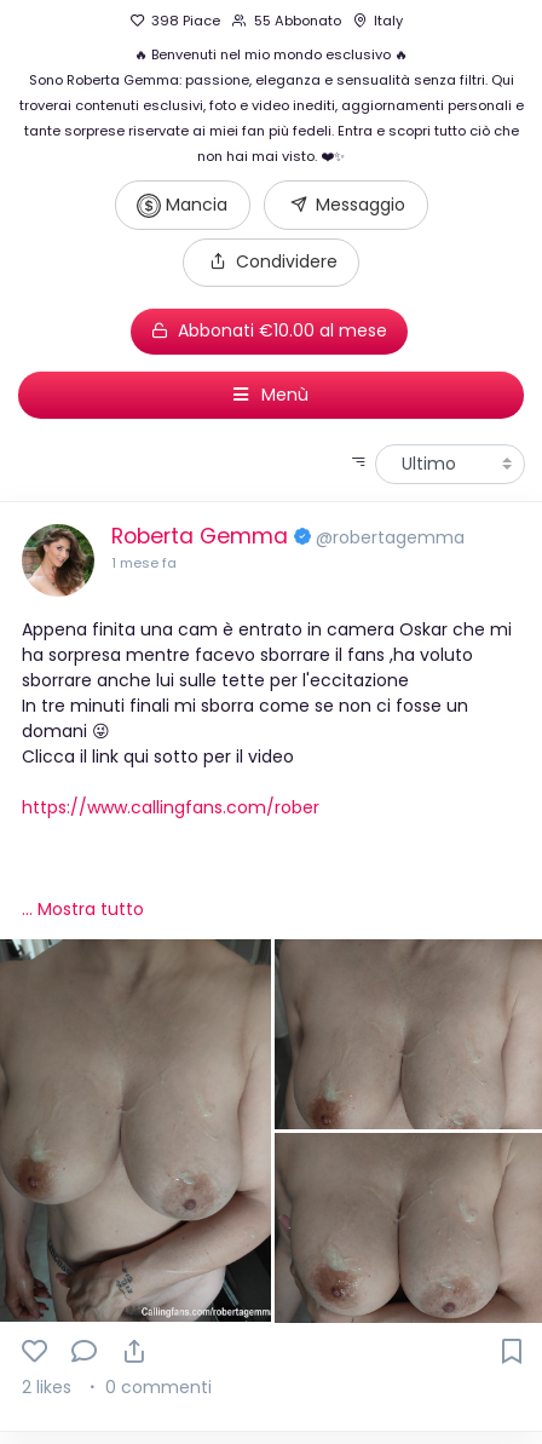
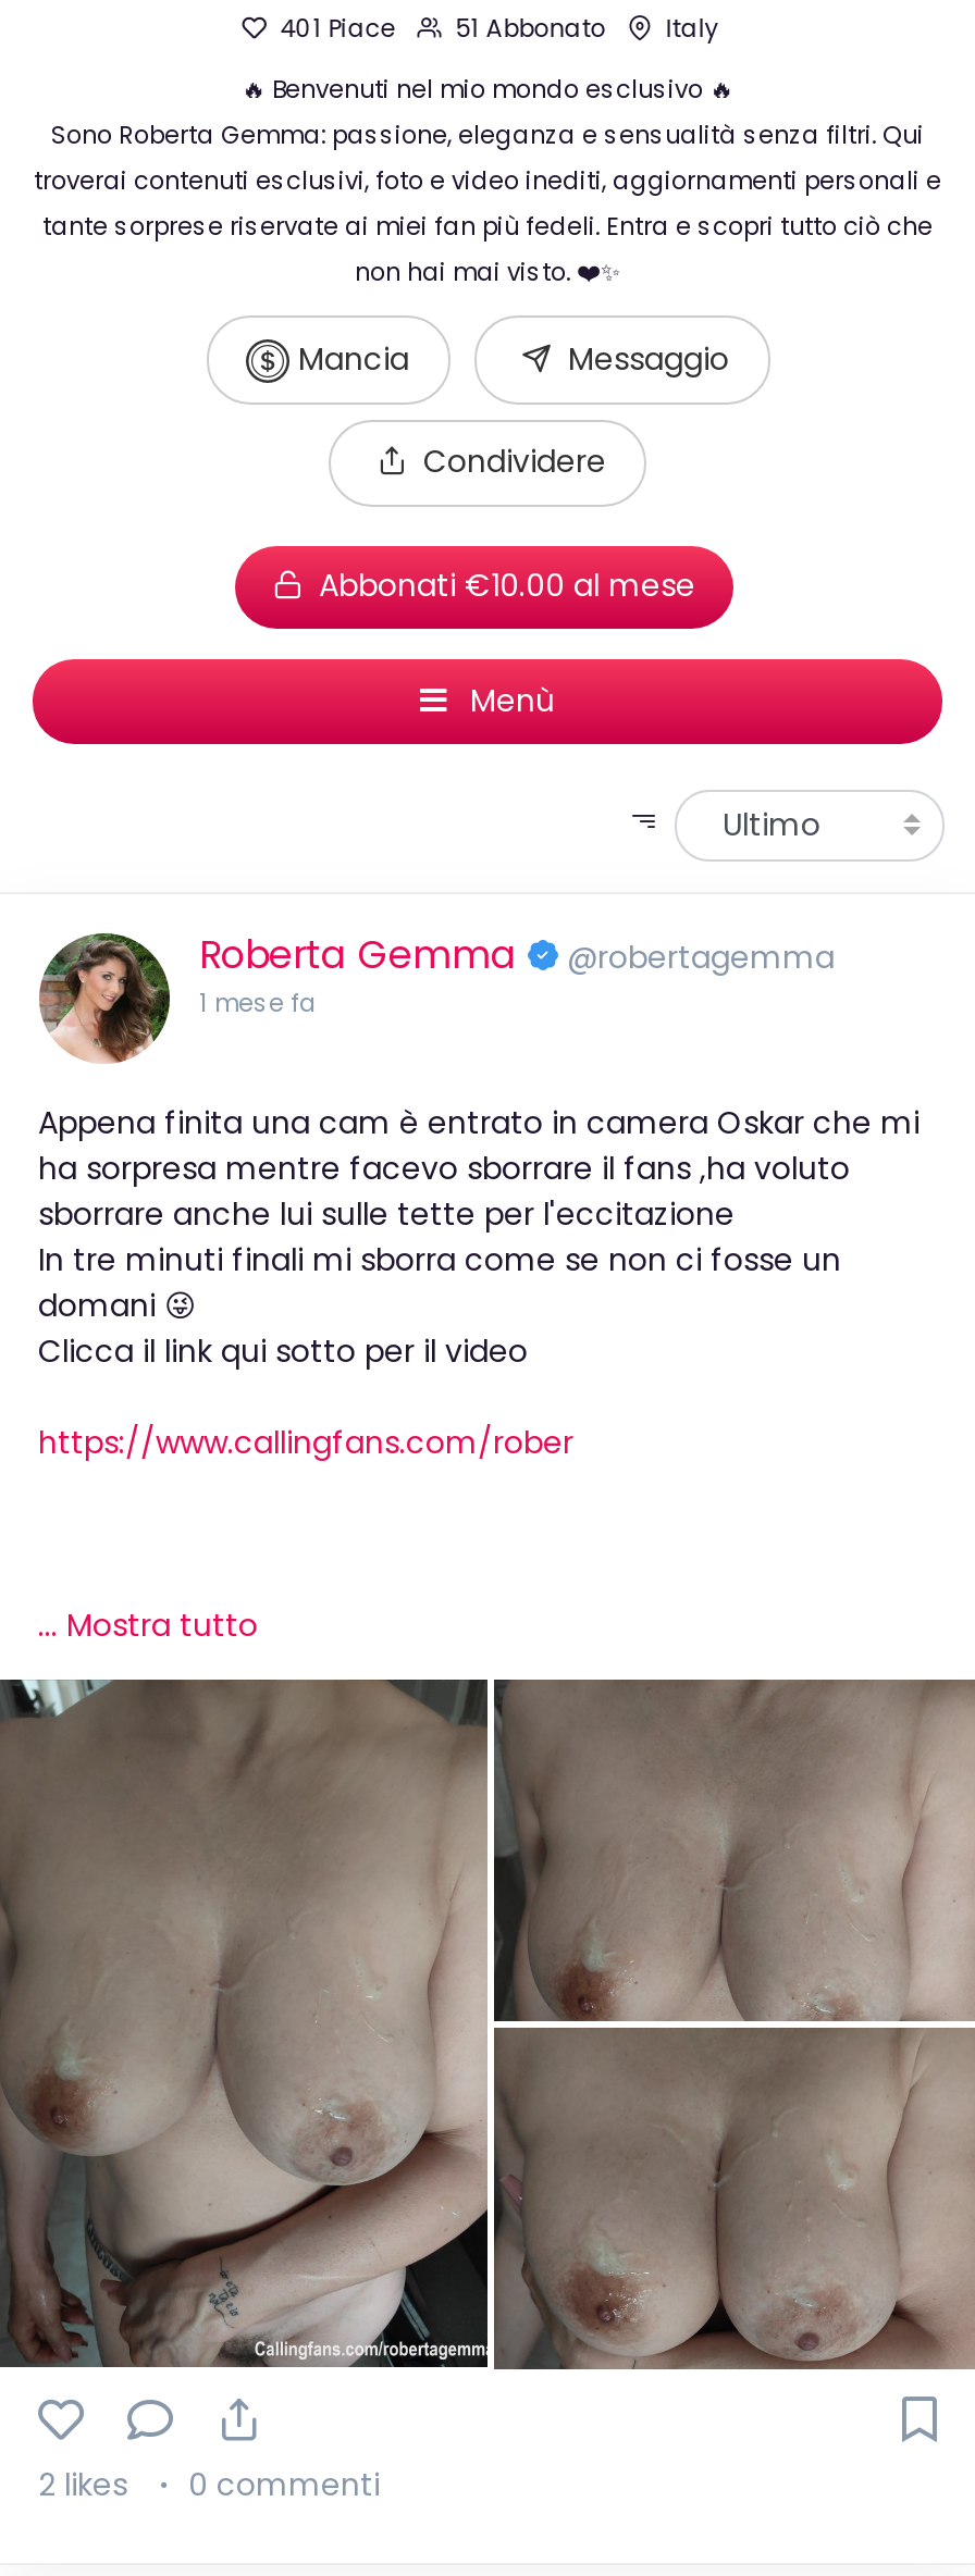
- 398 Piace
+ 401 Piace

- 55 Abbonato
+ 51 Abbonato
